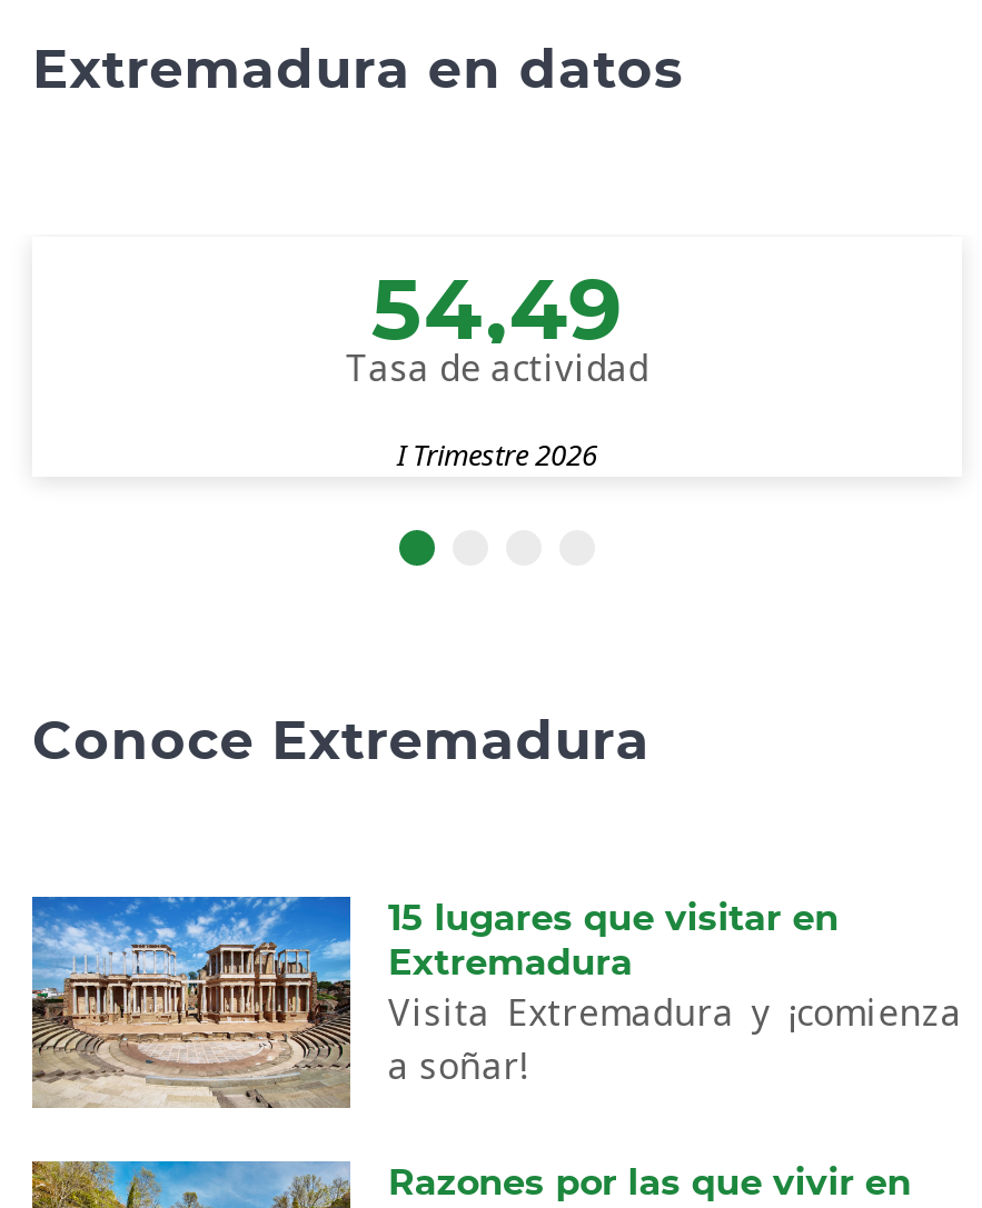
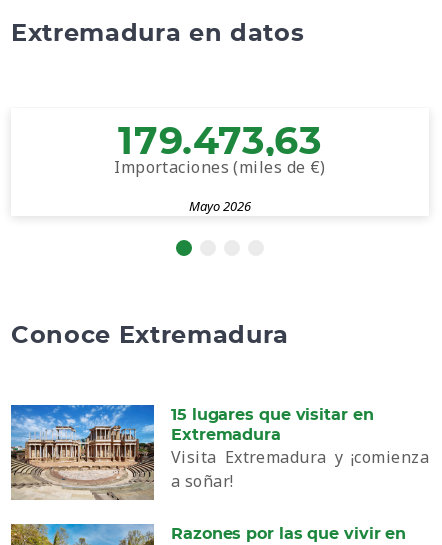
- 54,49
- Tasa de actividad
+ 179.473,63
+ Importaciones (miles de €)

- I Trimestre 2026
+ Mayo 2026
